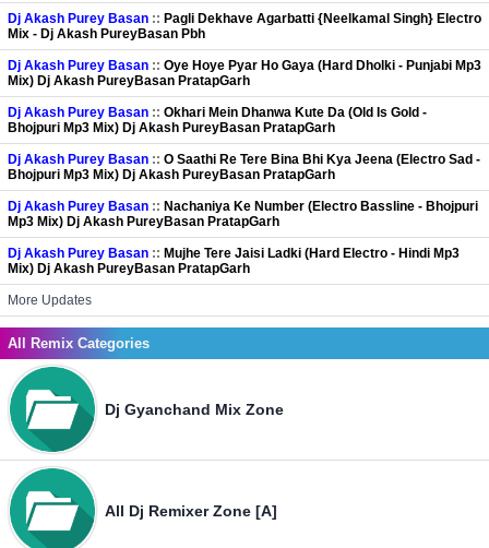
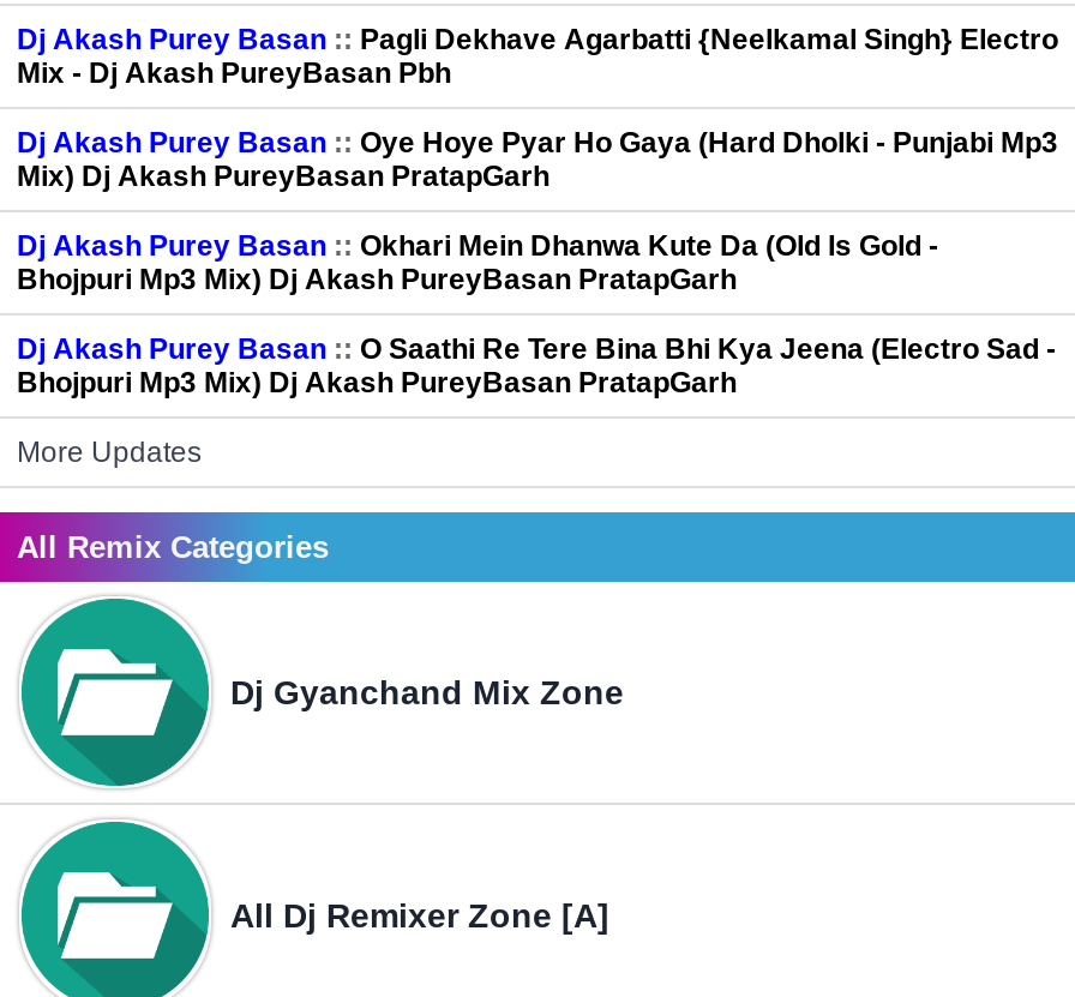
- Dj Akash Purey Basan:: Nachaniya Ke Number (Electro Bassline - Bhojpuri
- Mp3 Mix) Dj Akash PureyBasan PratapGarh
- Dj Akash Purey Basan:: Mujhe Tere Jaisi Ladki (Hard Electro - Hindi Mp3
- Mix) Dj Akash PureyBasan PratapGarh
